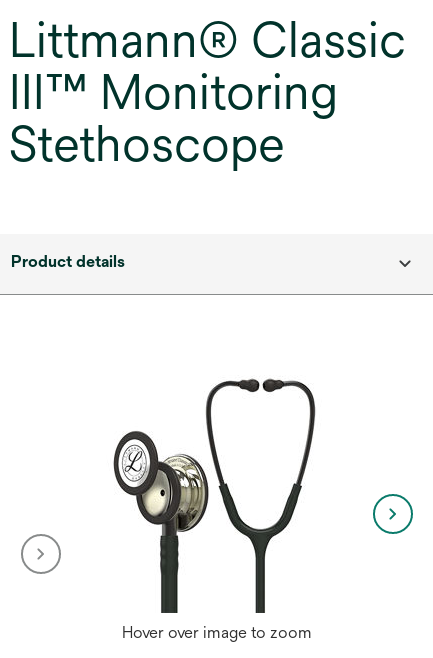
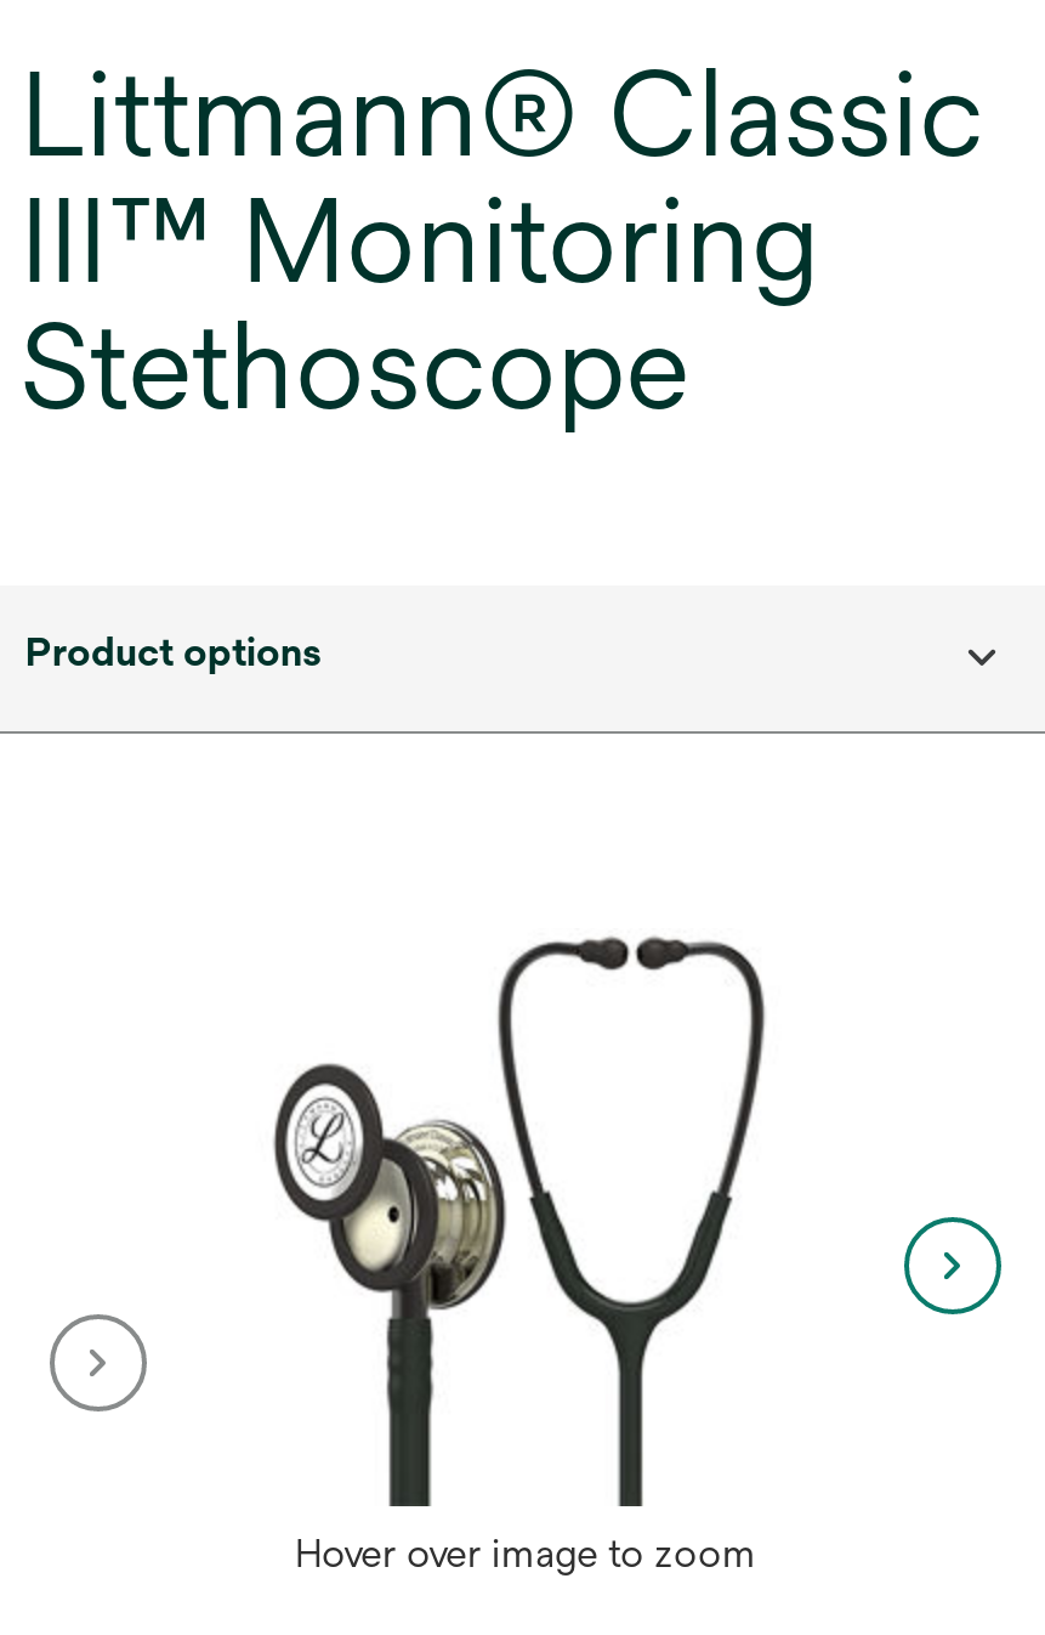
- Product details
+ Product options
